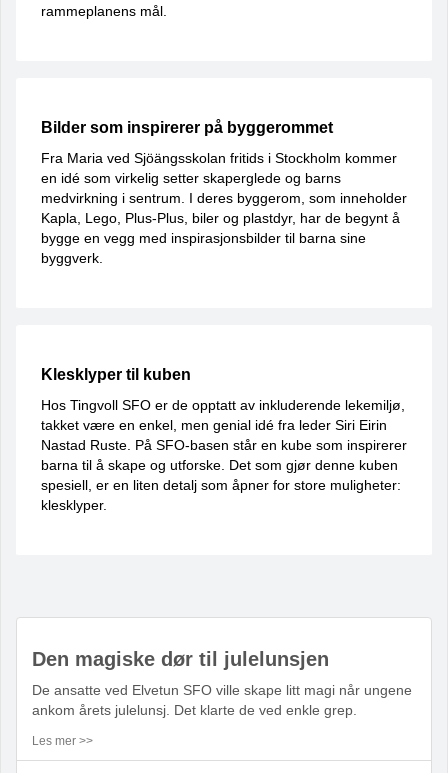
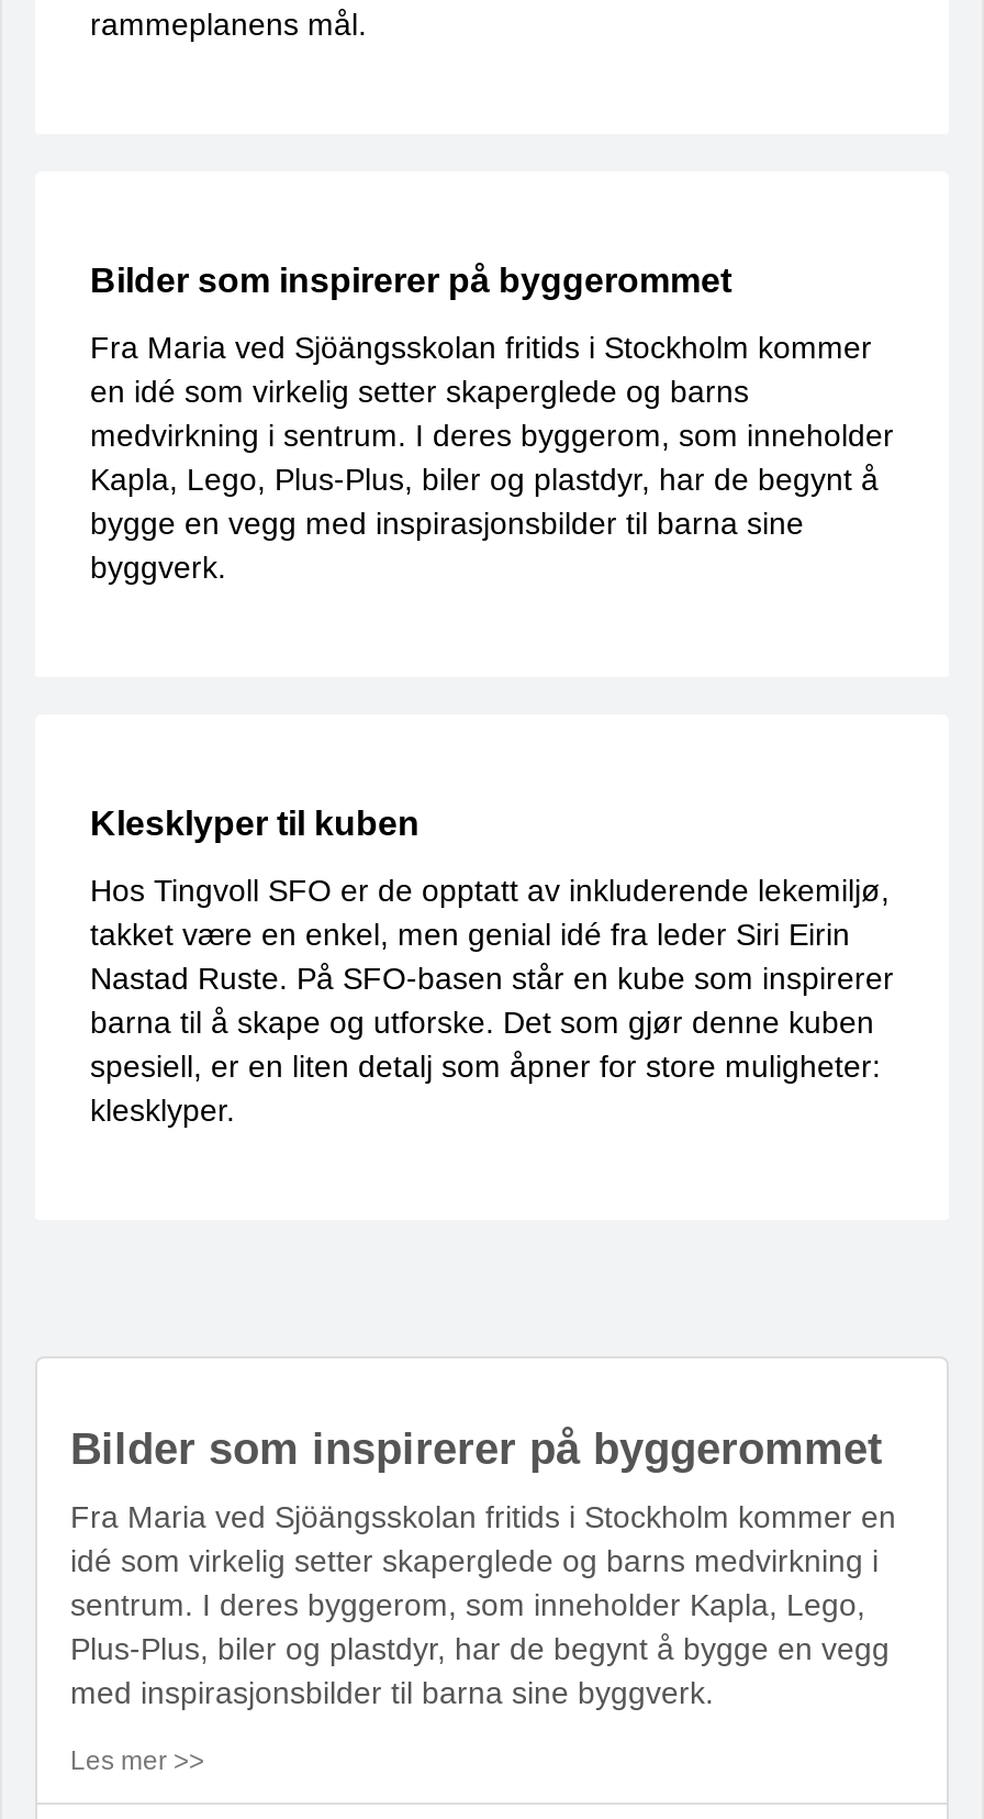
- Den magiske dør til julelunsjen
+ Bilder som inspirerer på byggerommet

- De ansatte ved Elvetun SFO ville skape litt magi når ungene
- ankom årets julelunsj. Det klarte de ved enkle grep.
+ Fra Maria ved Sjöängsskolan fritids i Stockholm kommer en
+ idé som virkelig setter skaperglede og barns medvirkning i
+ sentrum. I deres byggerom, som inneholder Kapla, Lego,
+ Plus-Plus, biler og plastdyr, har de begynt å bygge en vegg
+ med inspirasjonsbilder til barna sine byggverk.
